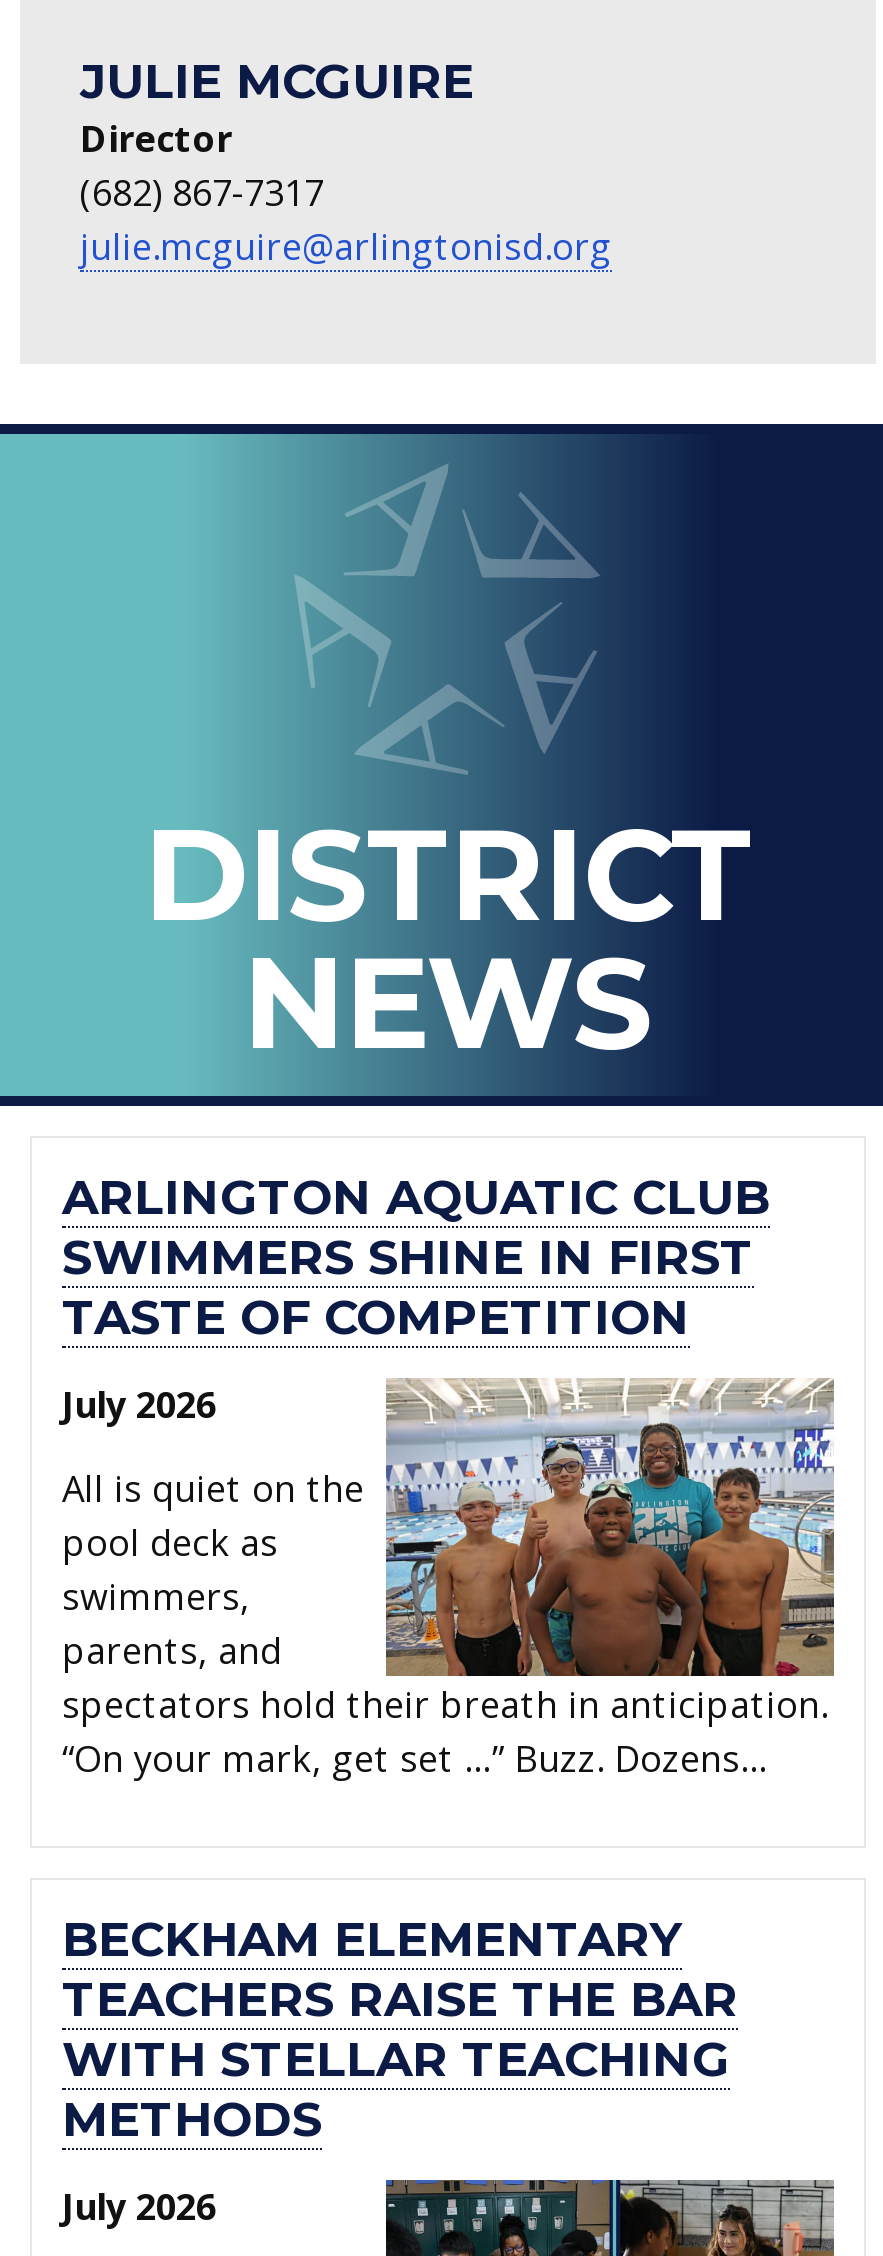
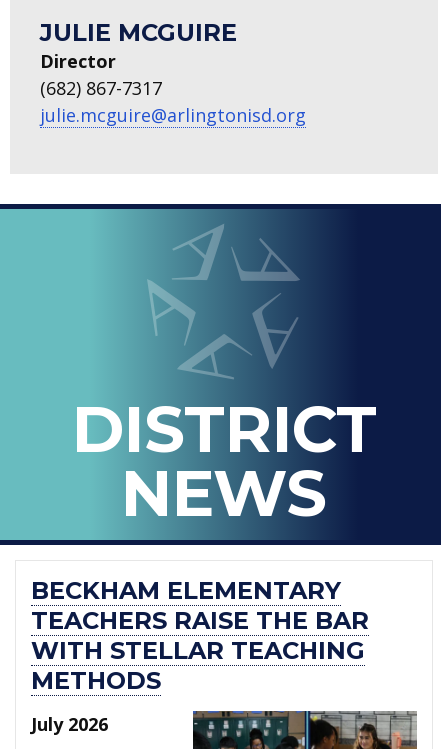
- [image]
- ARLINGTON AQUATIC CLUB
- SWIMMERS SHINE IN FIRST
- TASTE OF COMPETITION
- July 2026
- All is quiet on the
- pool deck as
- swimmers,
- parents, and
- spectators hold their breath in anticipation.
- “On your mark, get set …” Buzz. Dozens…
